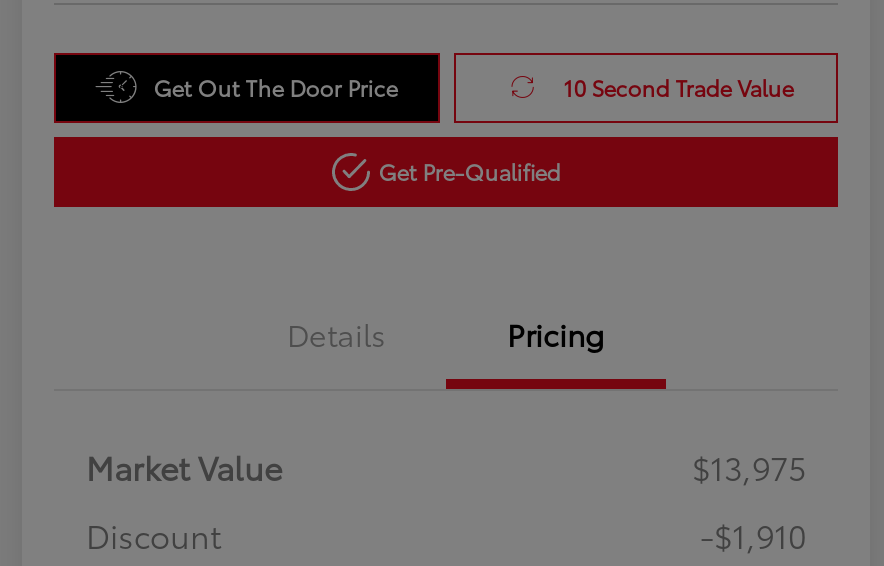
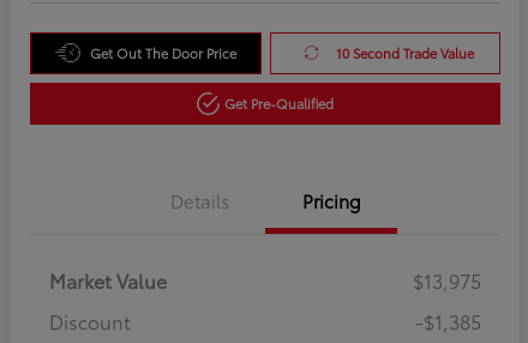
- -$1,910
+ -$1,385
